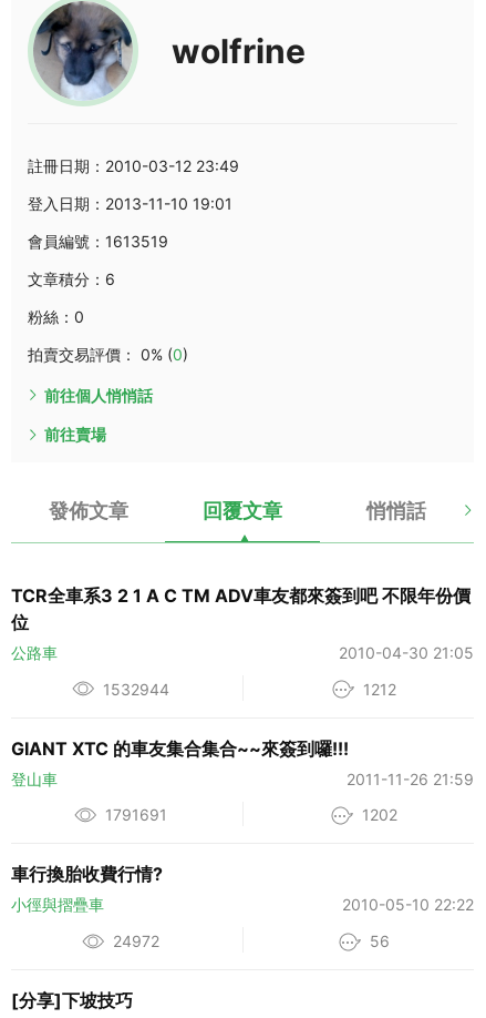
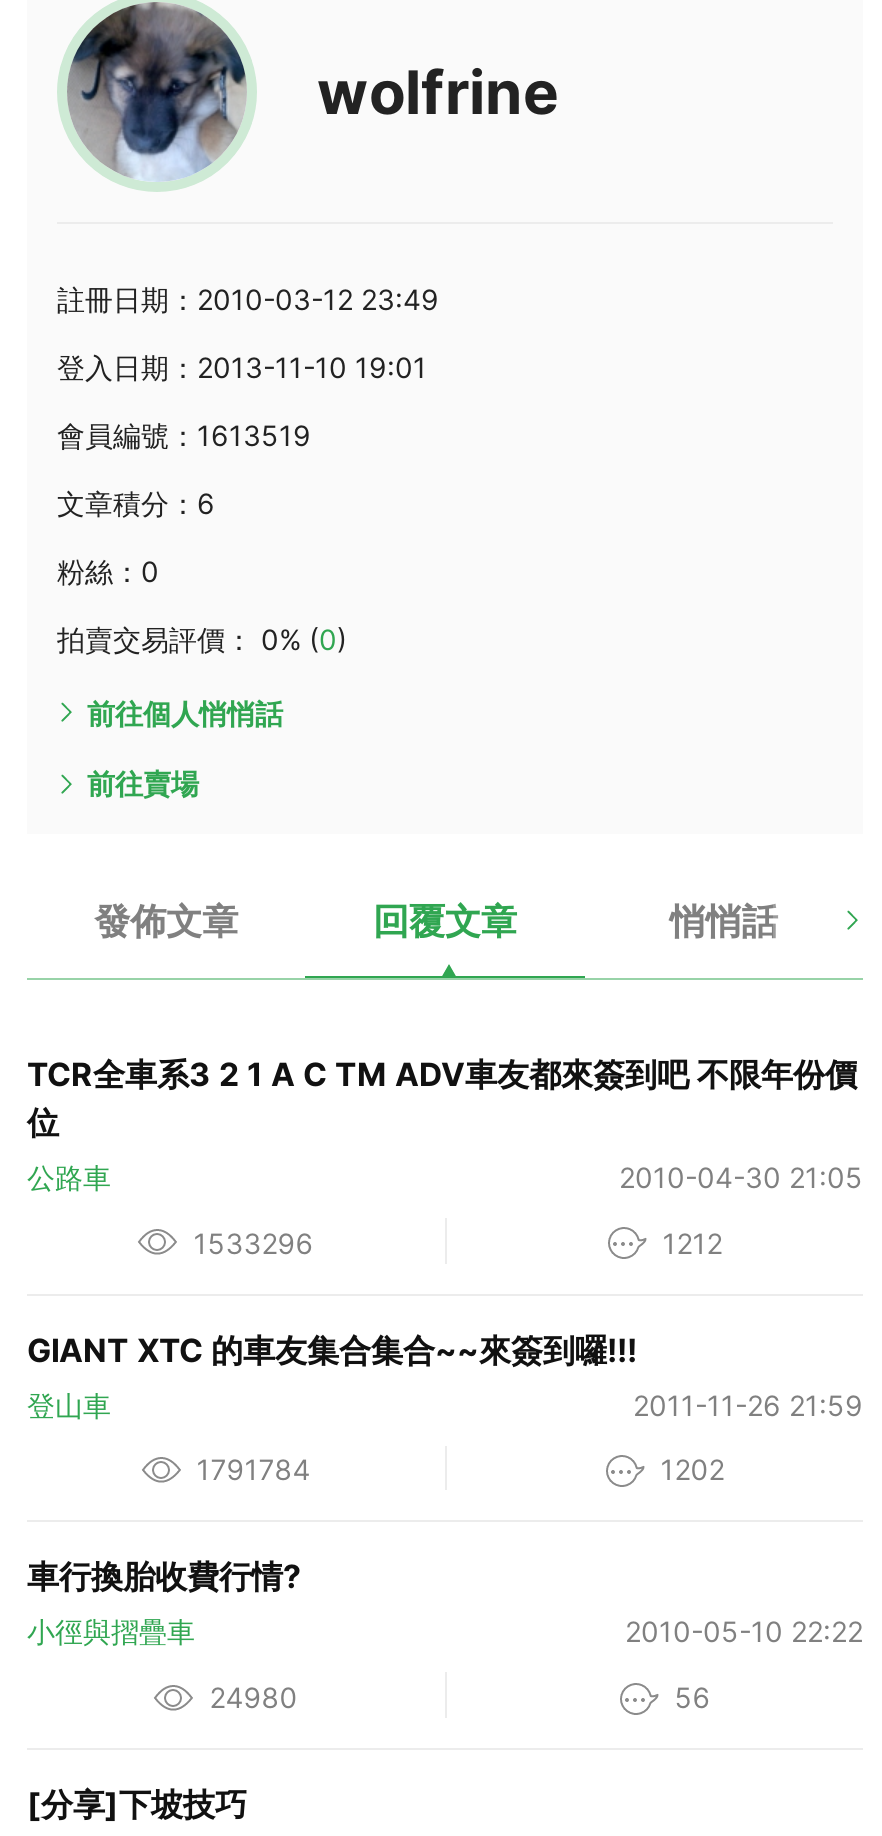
- 1532944
+ 1533296

- 1791691
+ 1791784

- 24972
+ 24980
